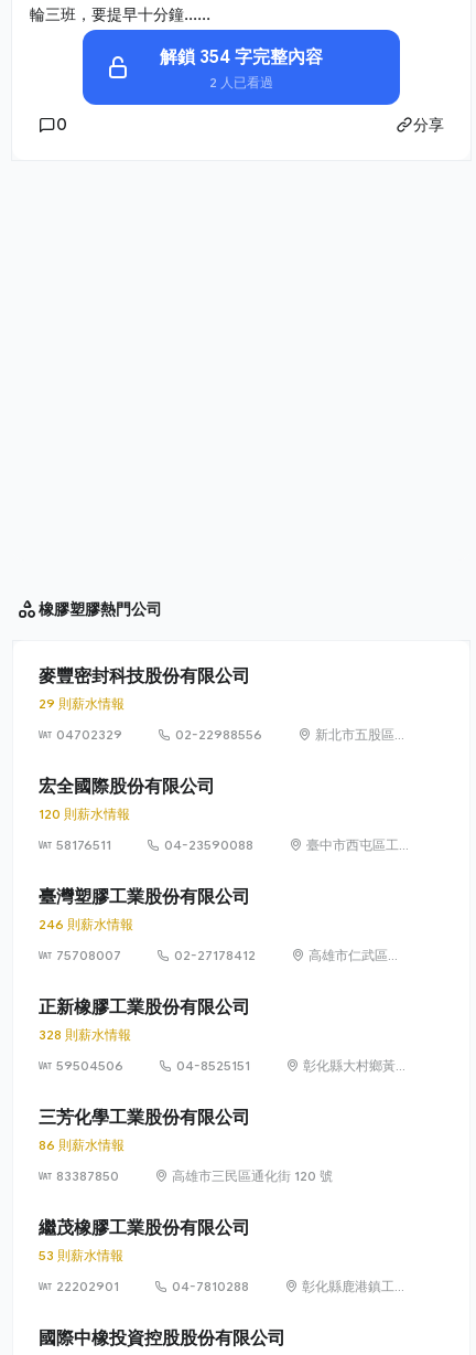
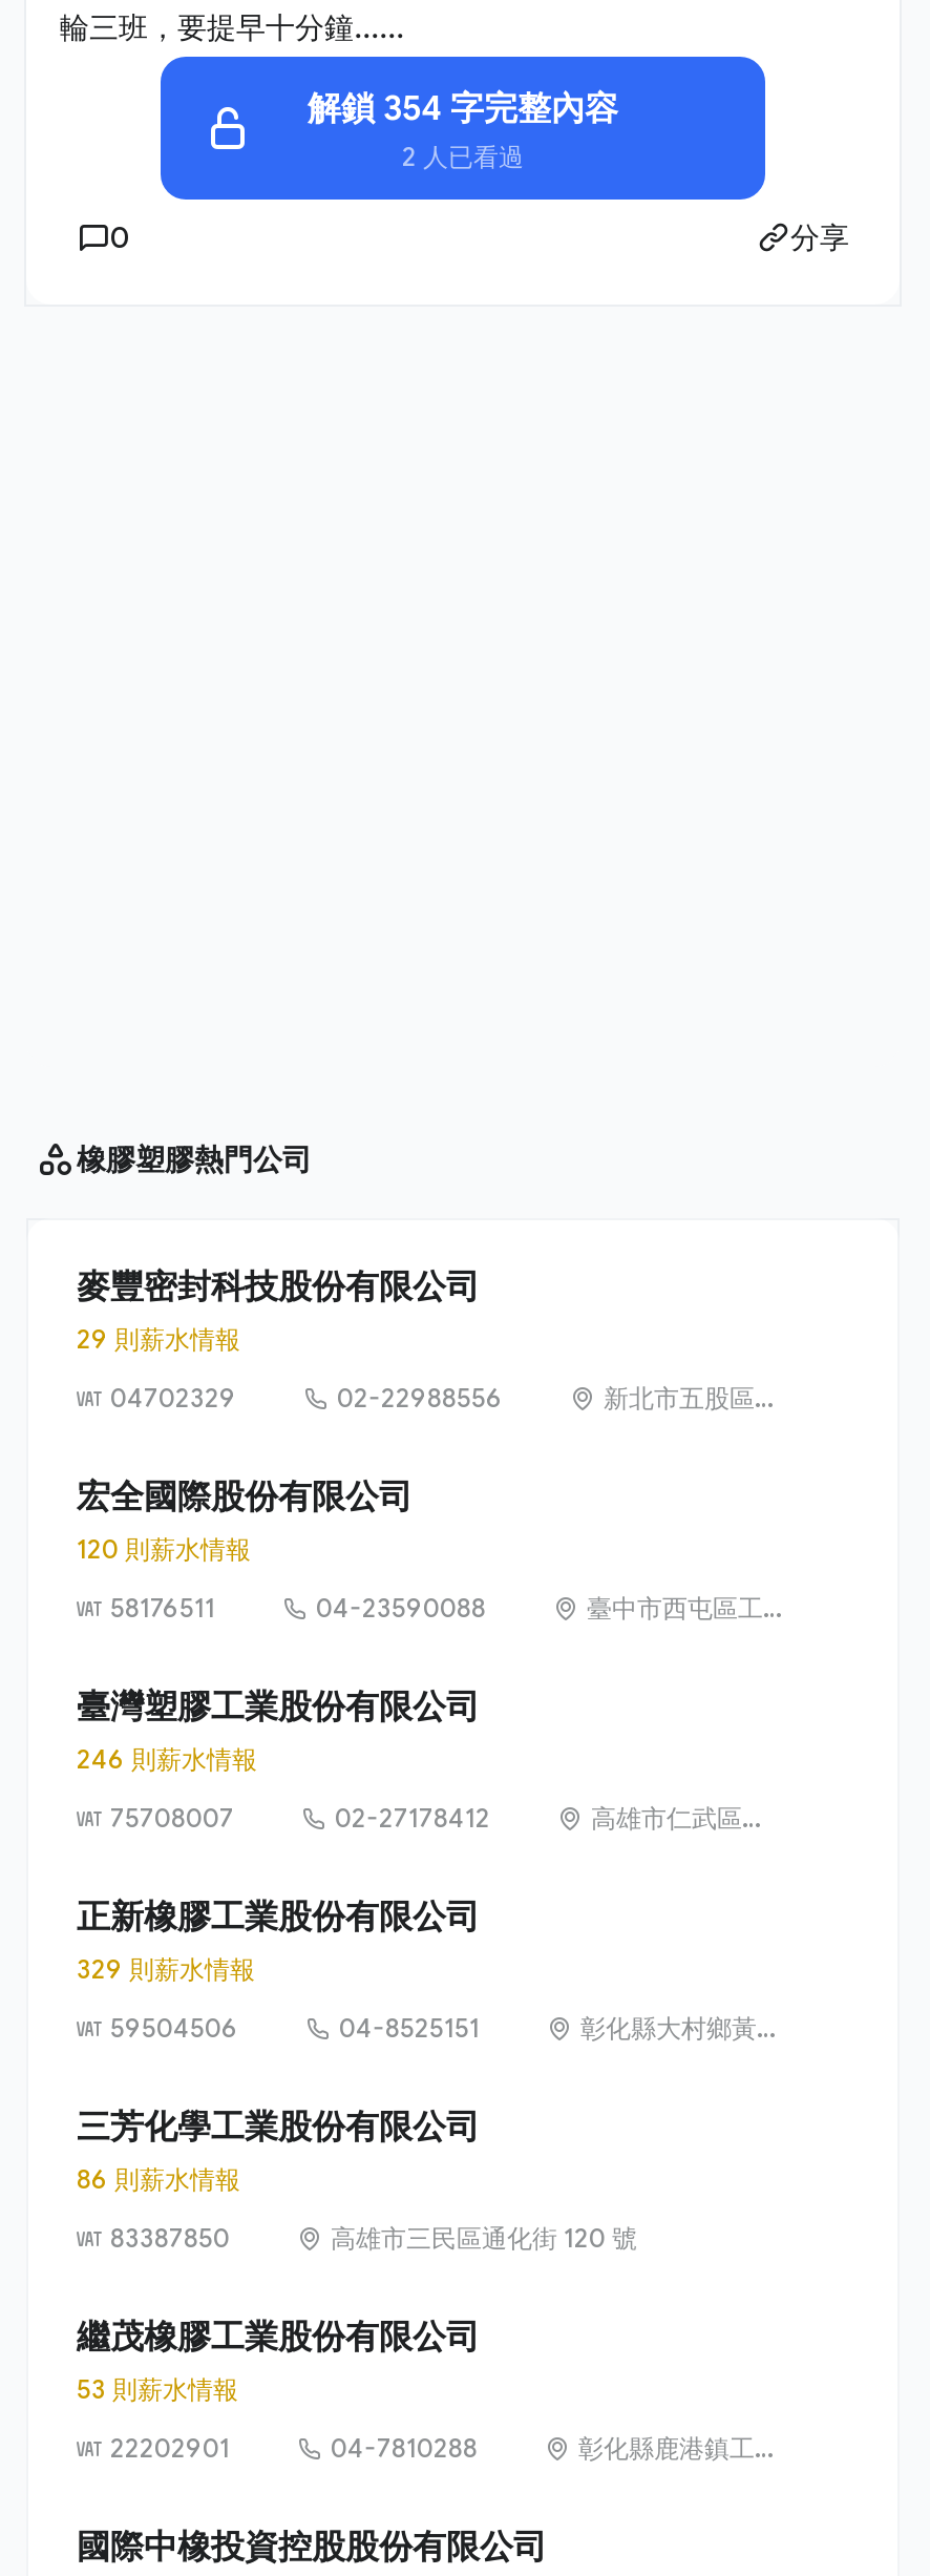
- 328 則薪水情報
+ 329 則薪水情報
